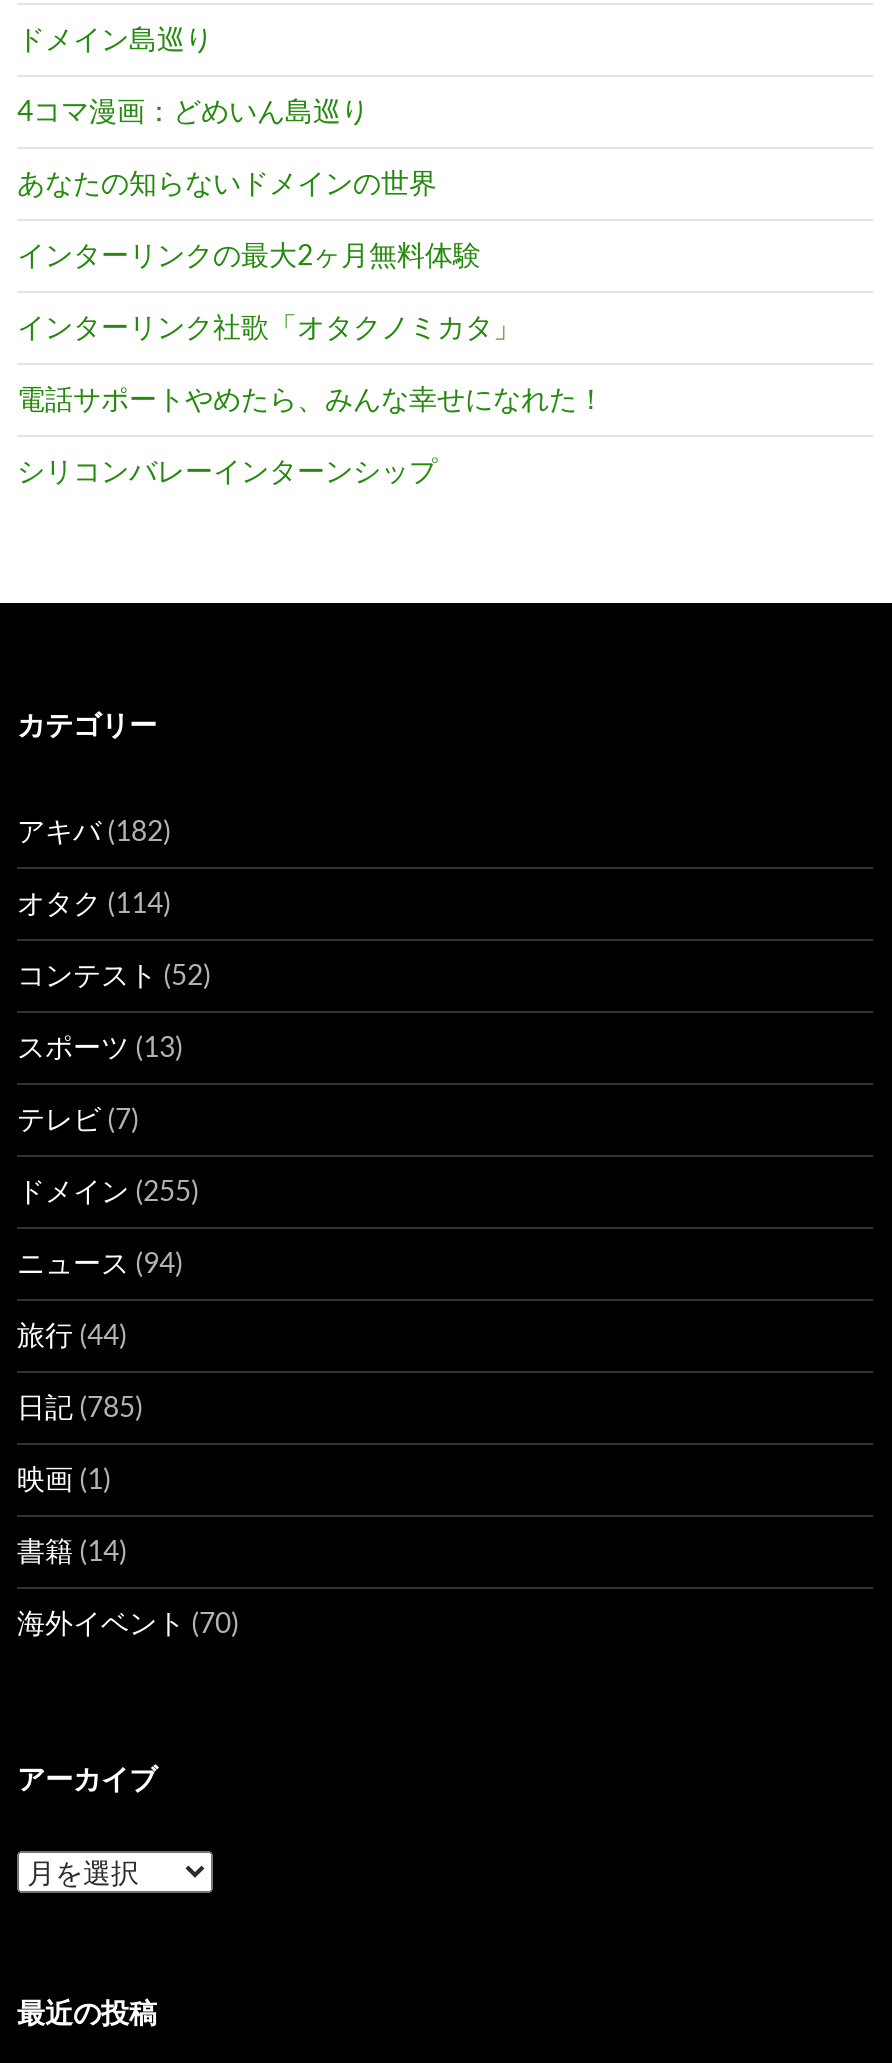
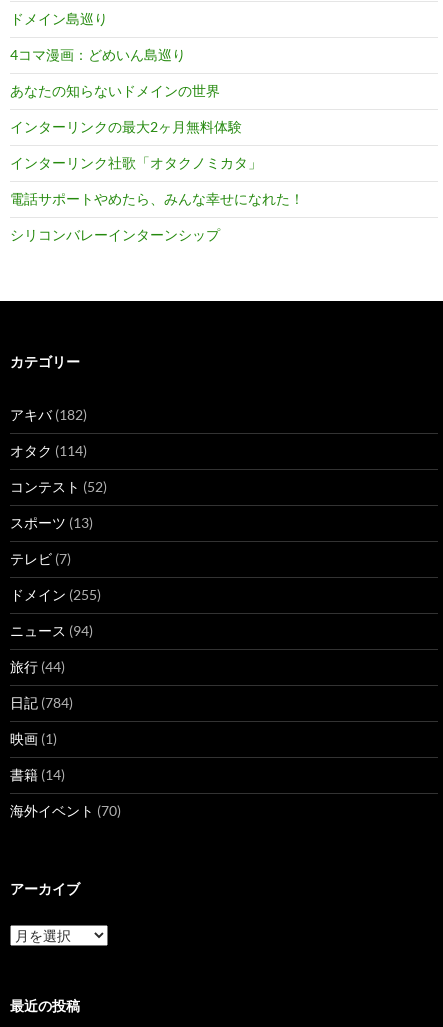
- 日記(785)
+ 日記(784)
